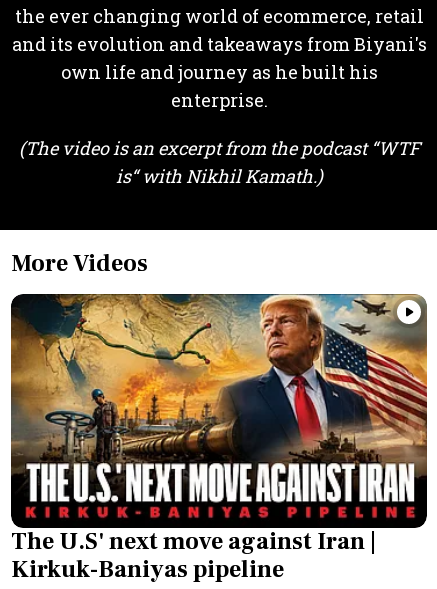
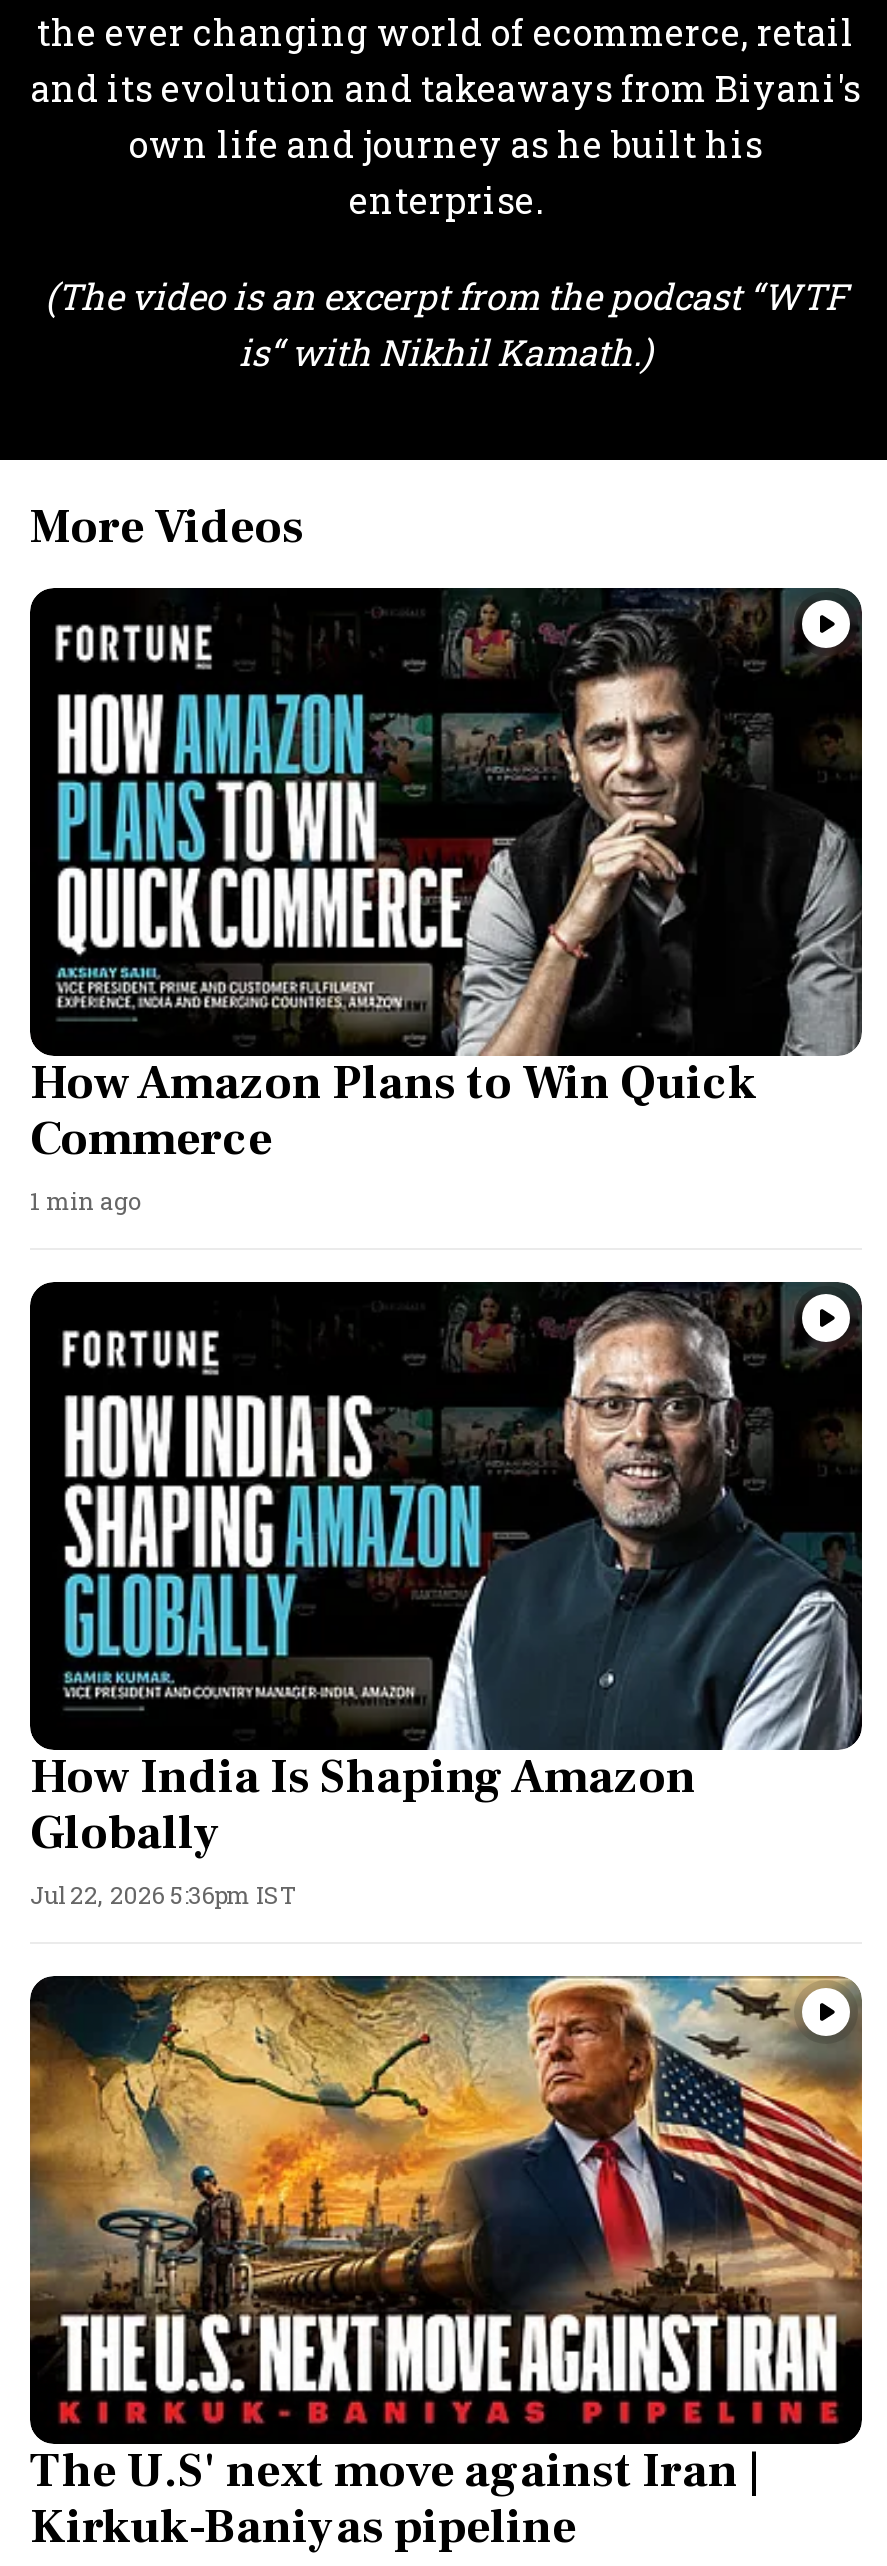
+ [image]
+ How India Is Shaping Amazon
+ Globally
+ Jul 22, 2026 5:36pm IST

+ [image]
+ How Amazon Plans to Win Quick
+ Commerce
+ 1 min ago
